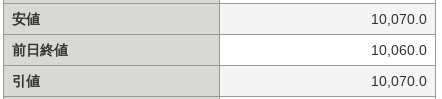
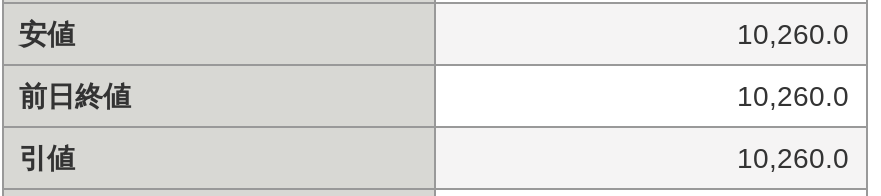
- 10,070.0
+ 10,260.0

- 10,060.0
+ 10,260.0

- 10,070.0
+ 10,260.0
